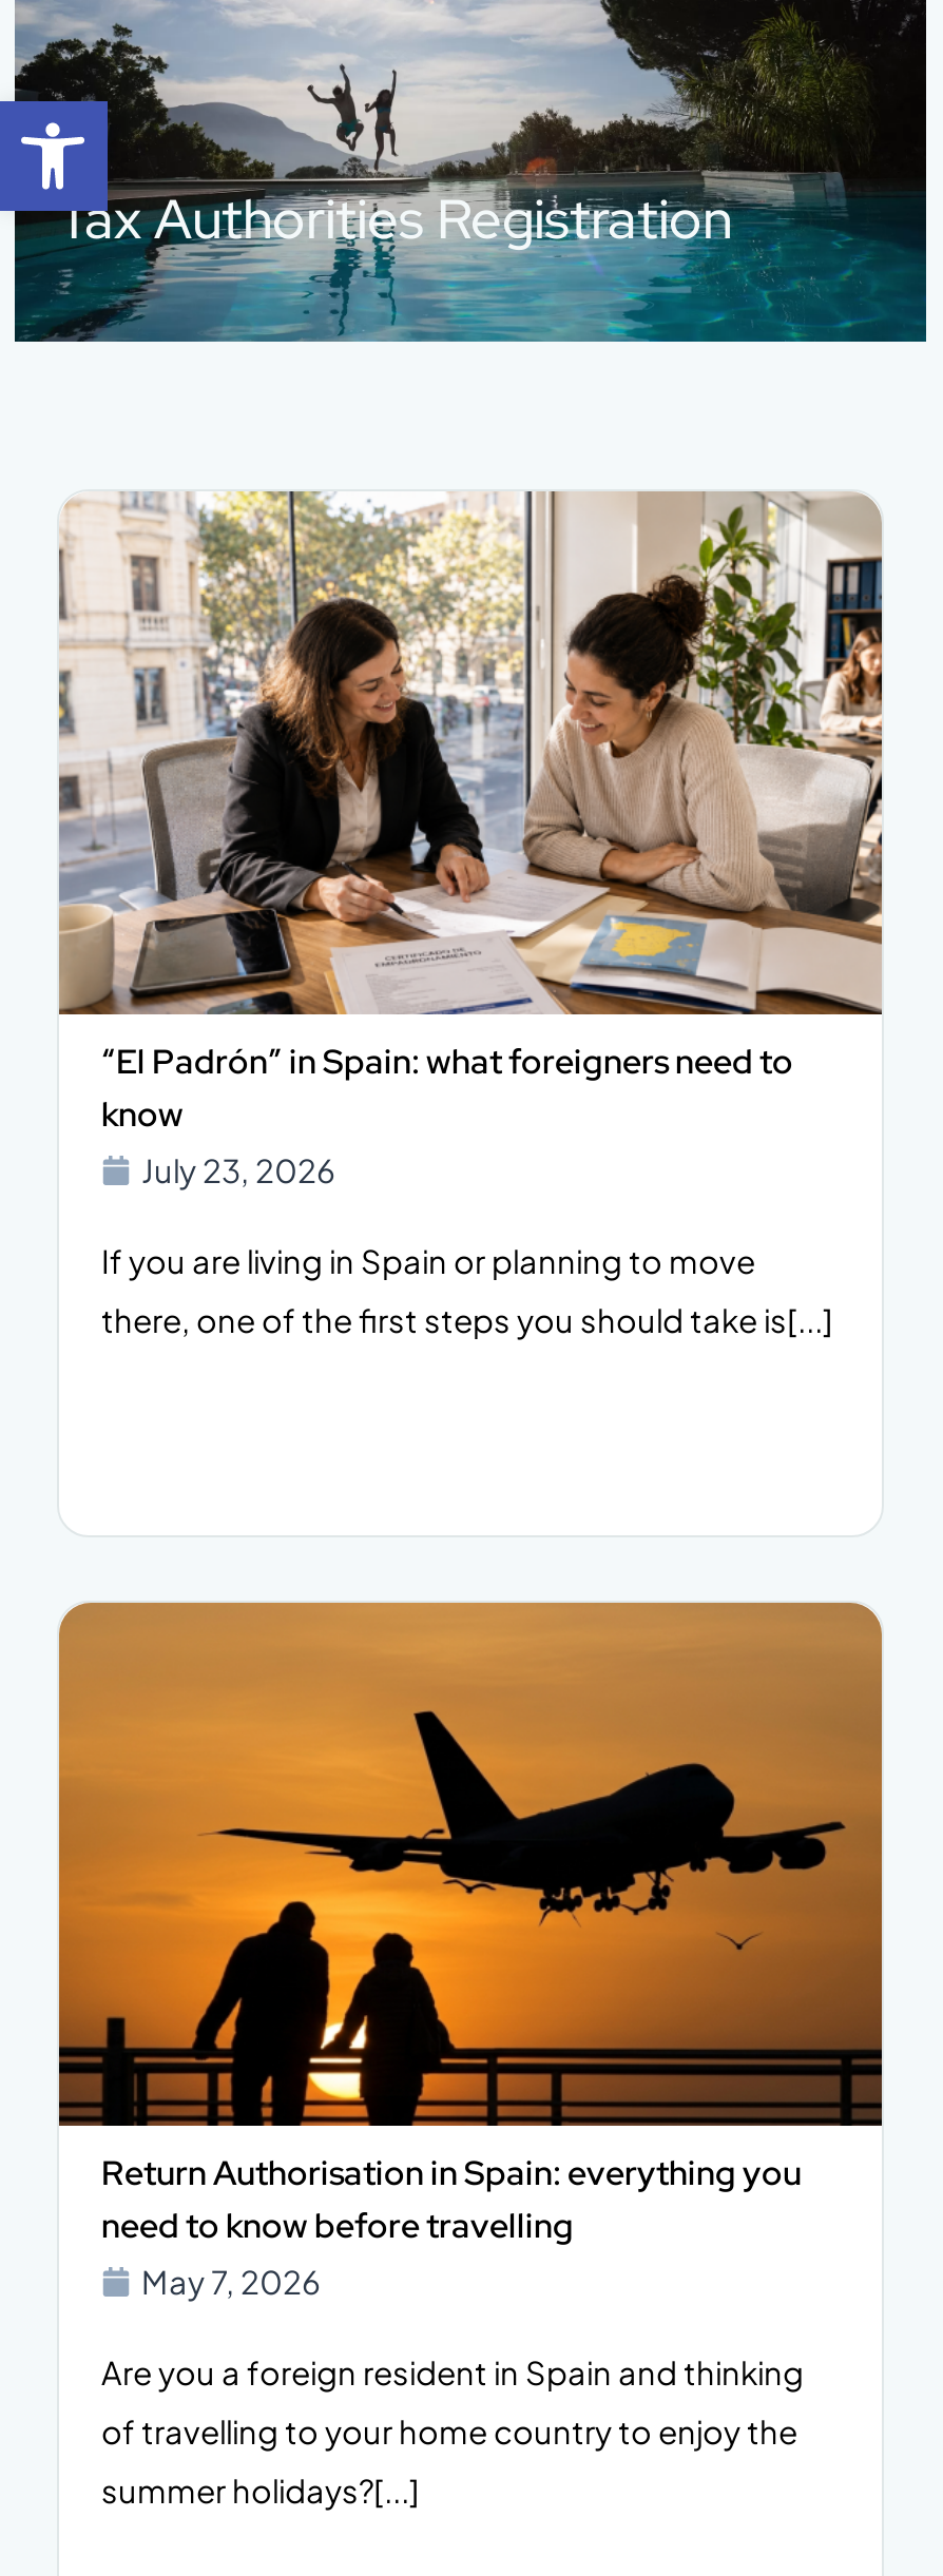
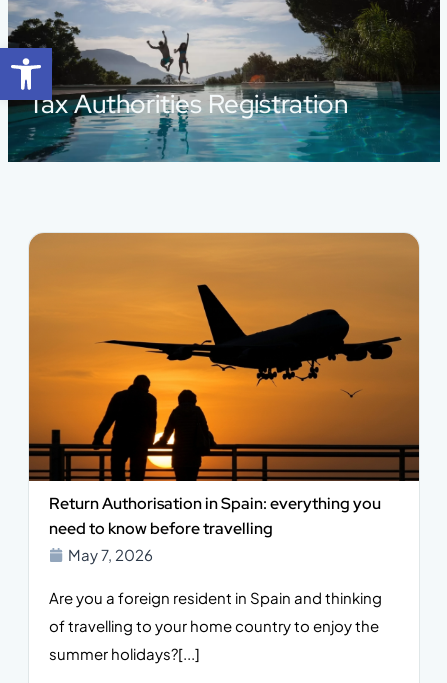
- [image]
- “El Padrón” in Spain: what foreigners need to
- know
- July 23, 2026
- If you are living in Spain or planning to move
- there, one of the first steps you should take is[...]
